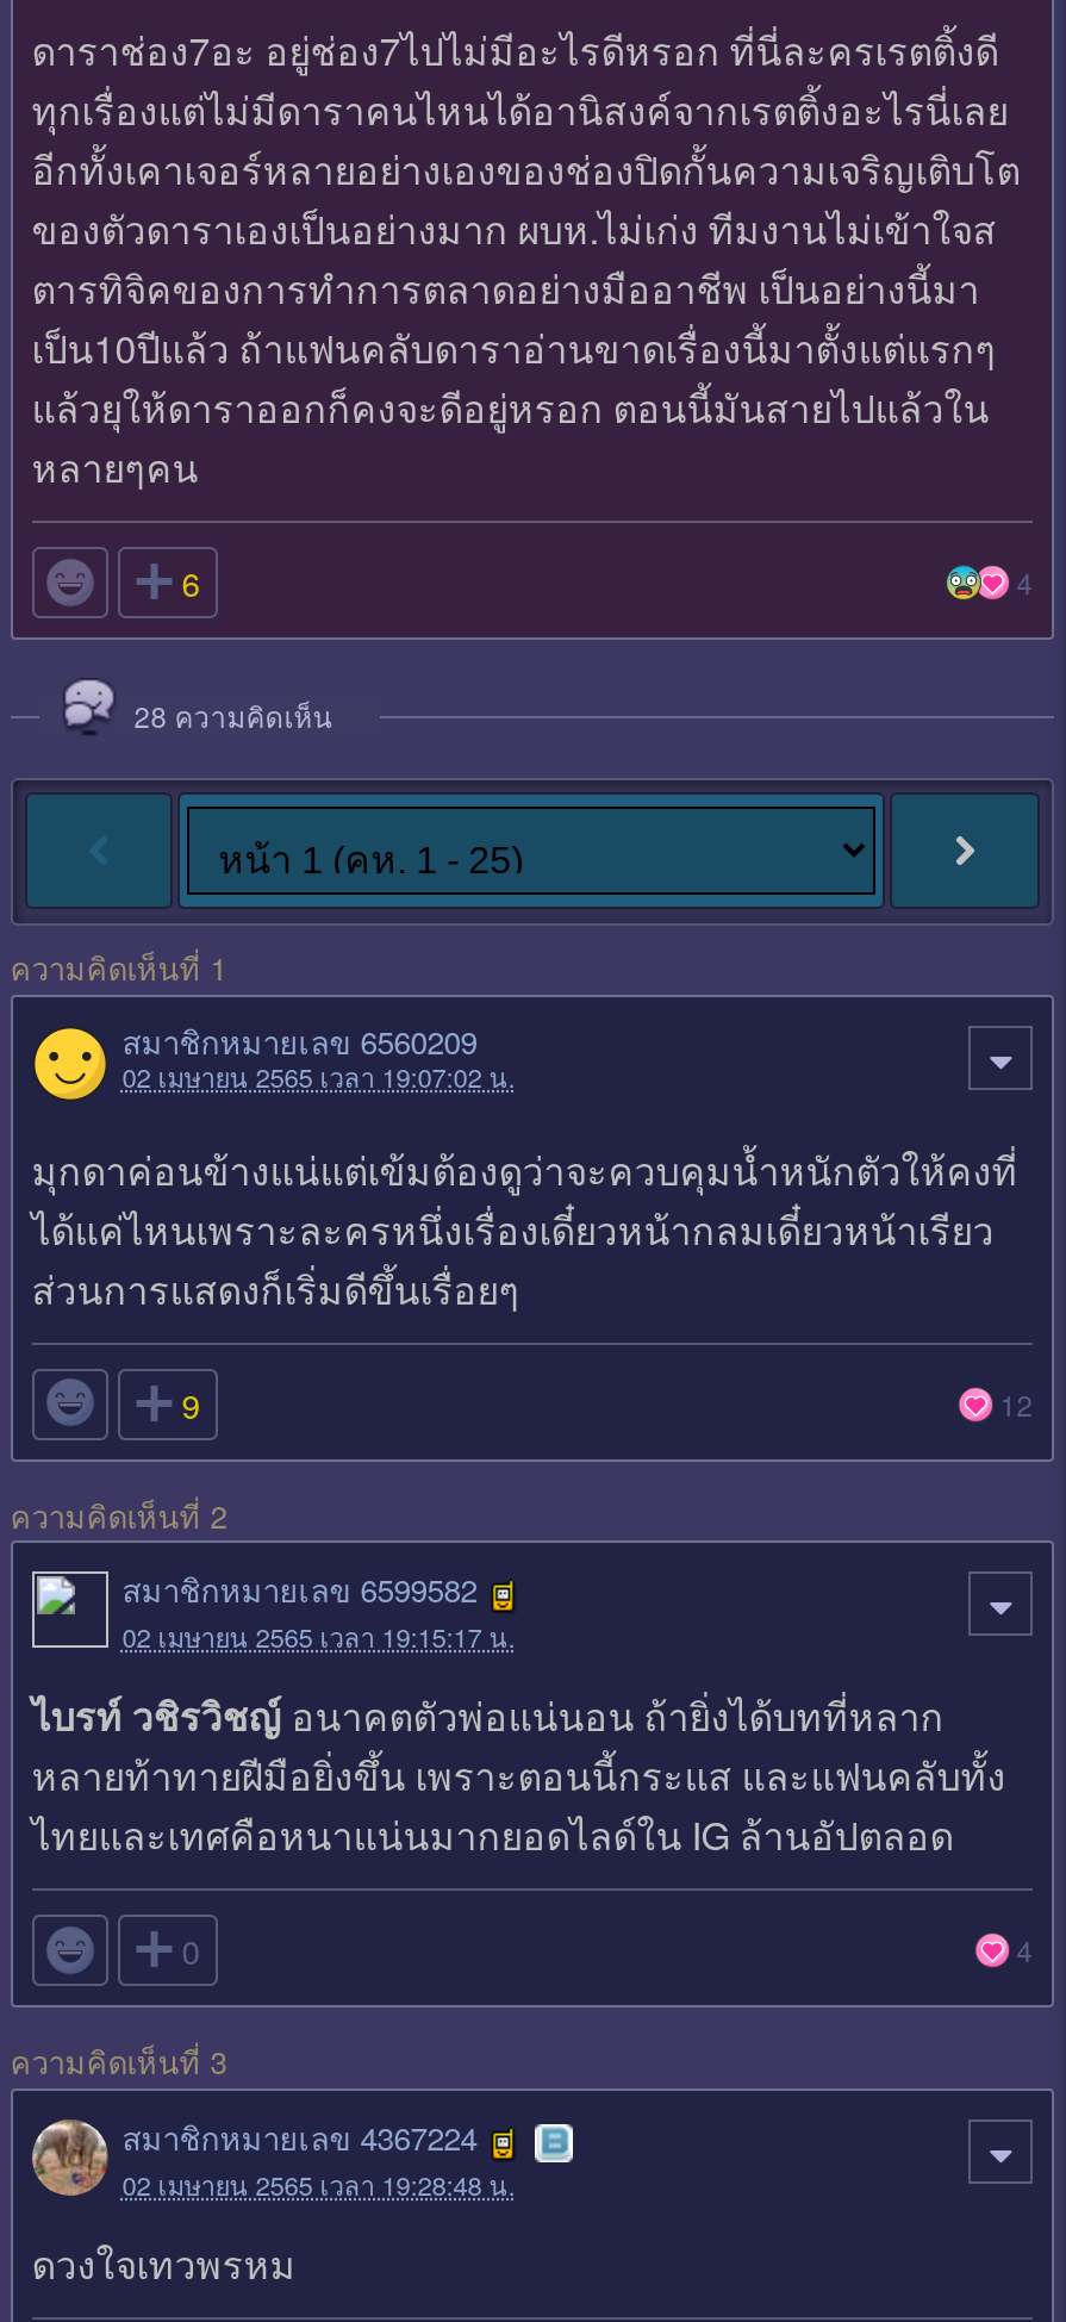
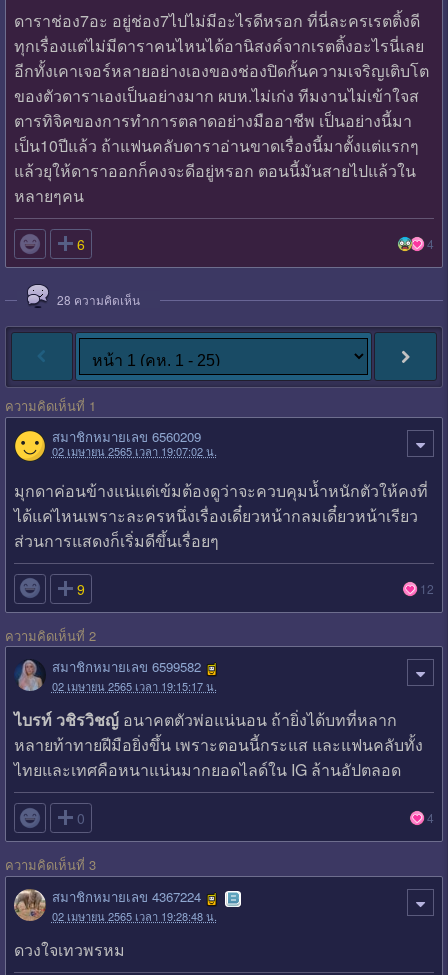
- [image]
+ [image]
